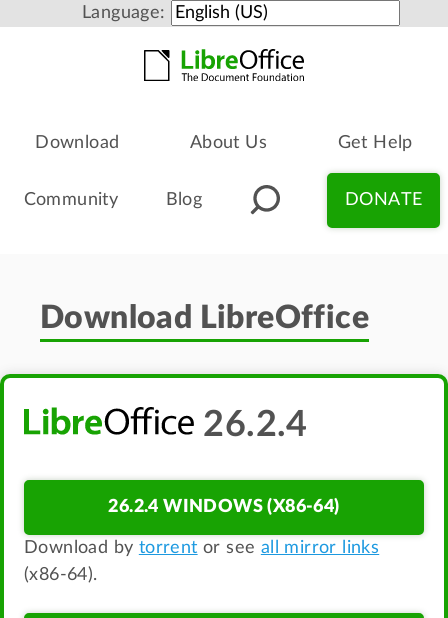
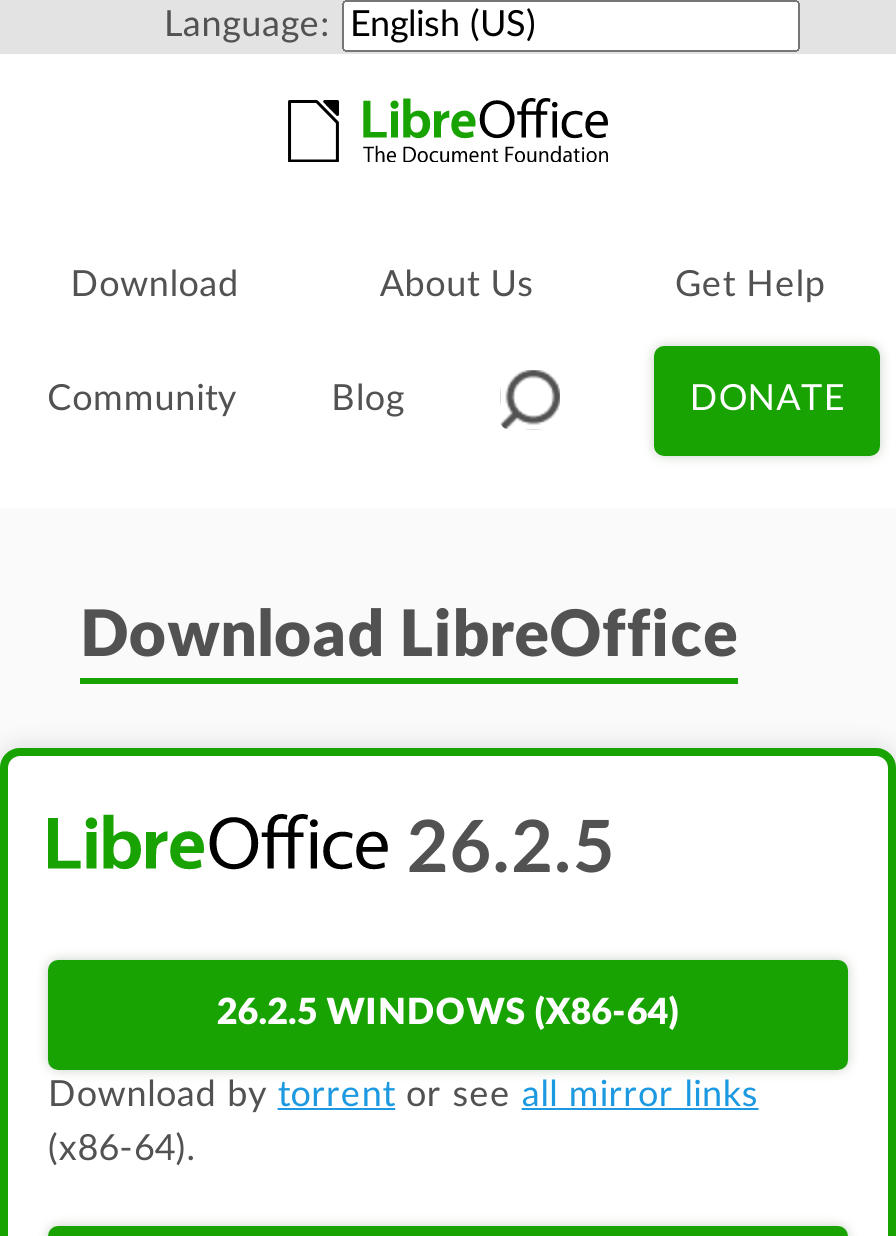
- 26.2.4
+ 26.2.5

- 26.2.4 WINDOWS (X86-64)
+ 26.2.5 WINDOWS (X86-64)
